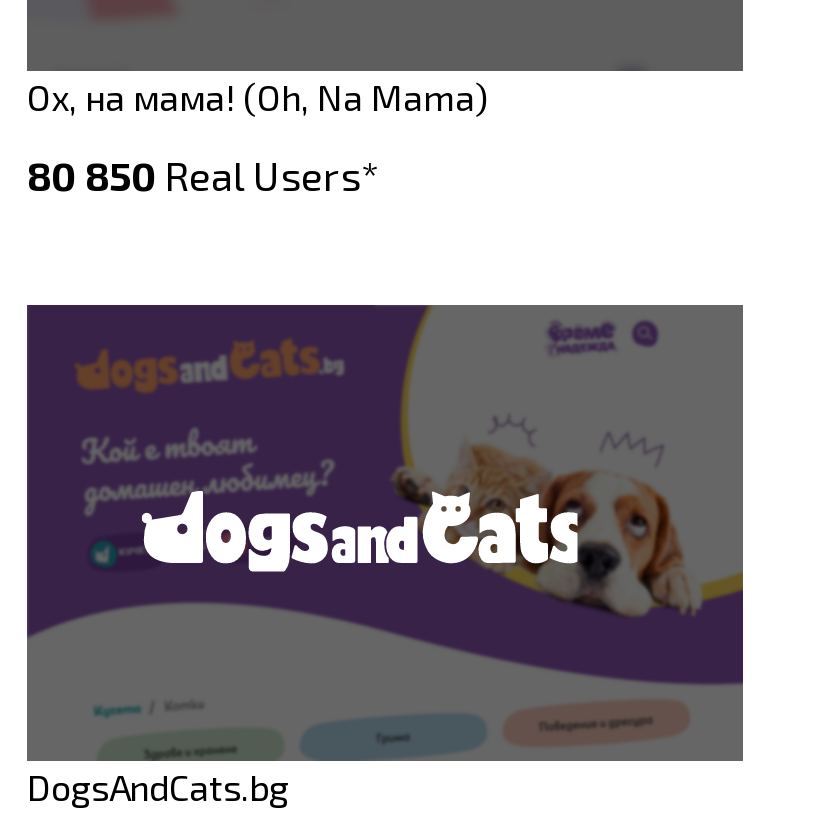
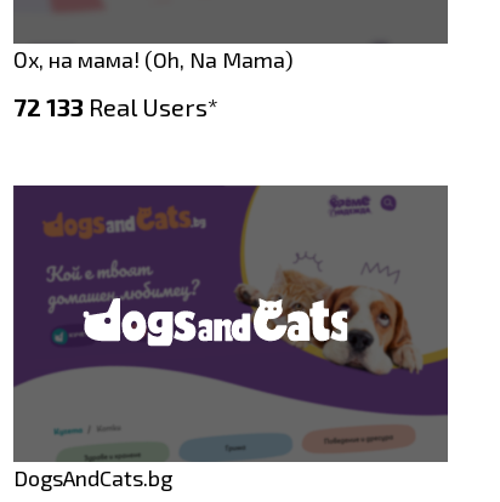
- 80 850 Real Users*
+ 72 133 Real Users*
